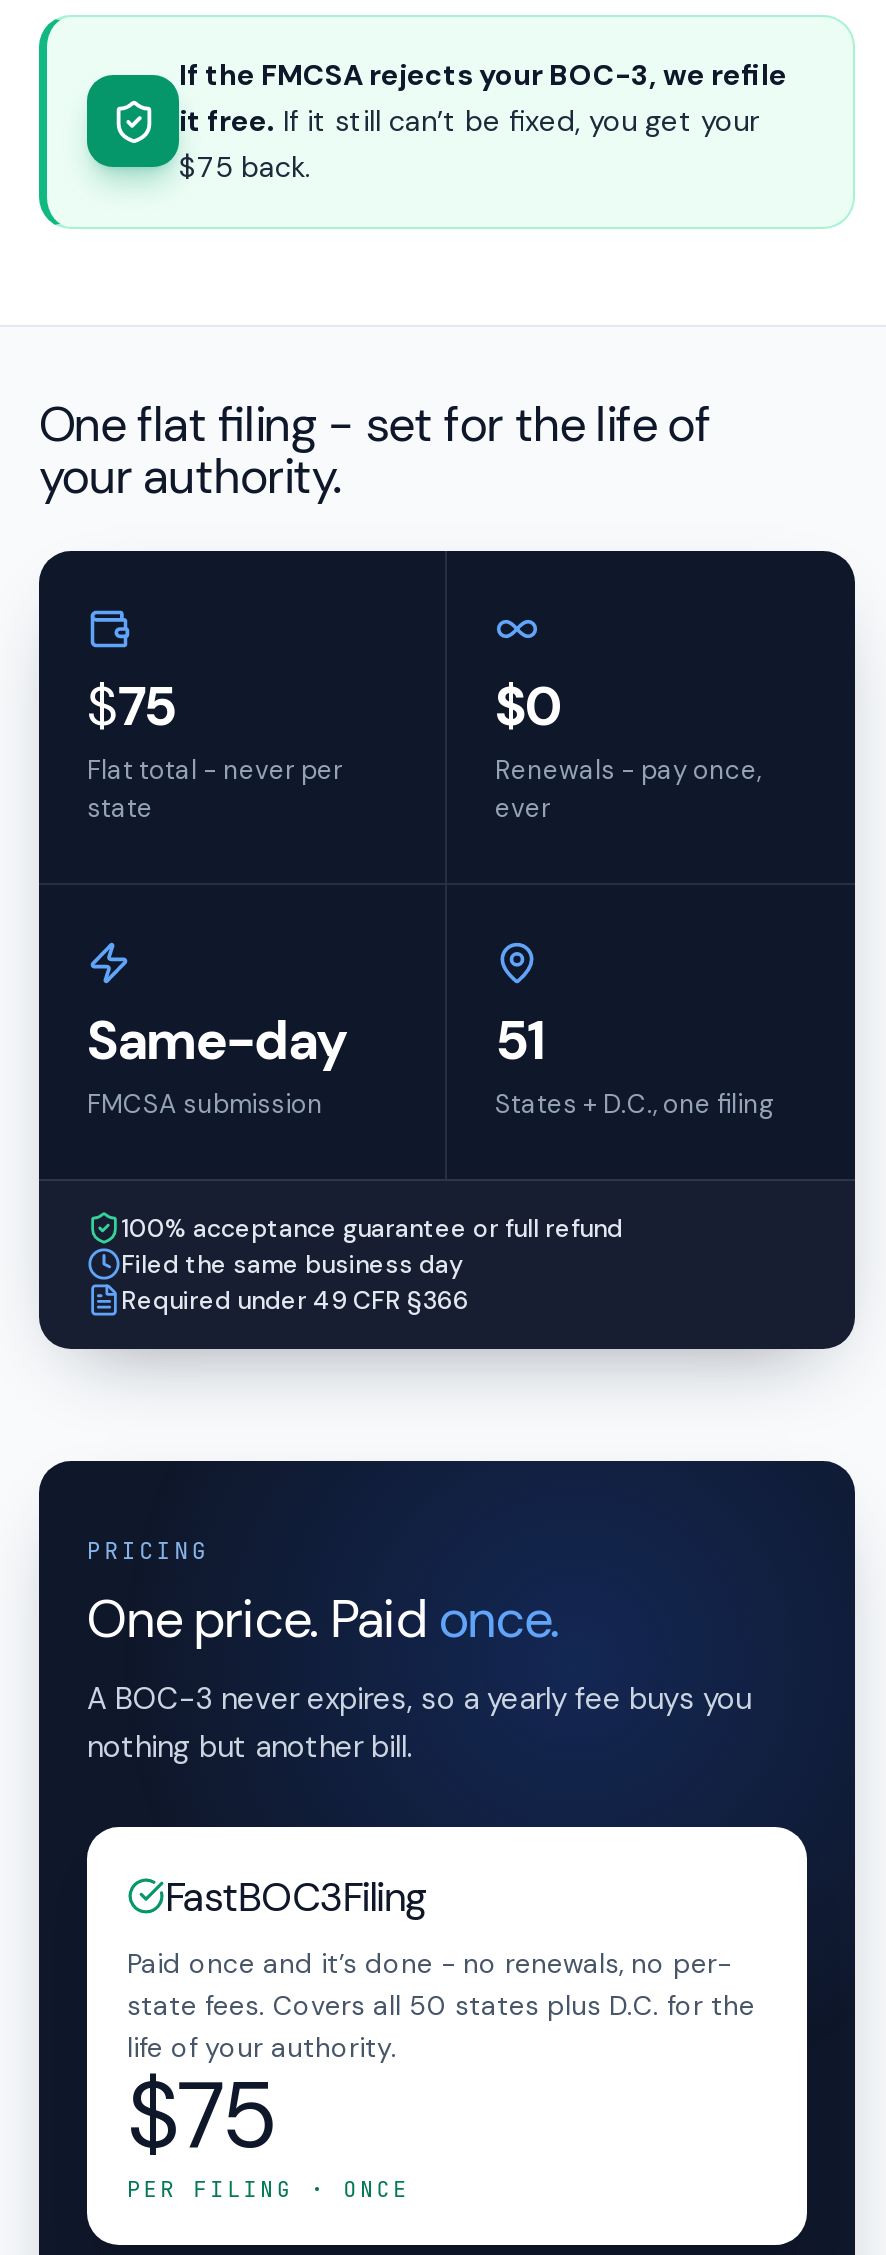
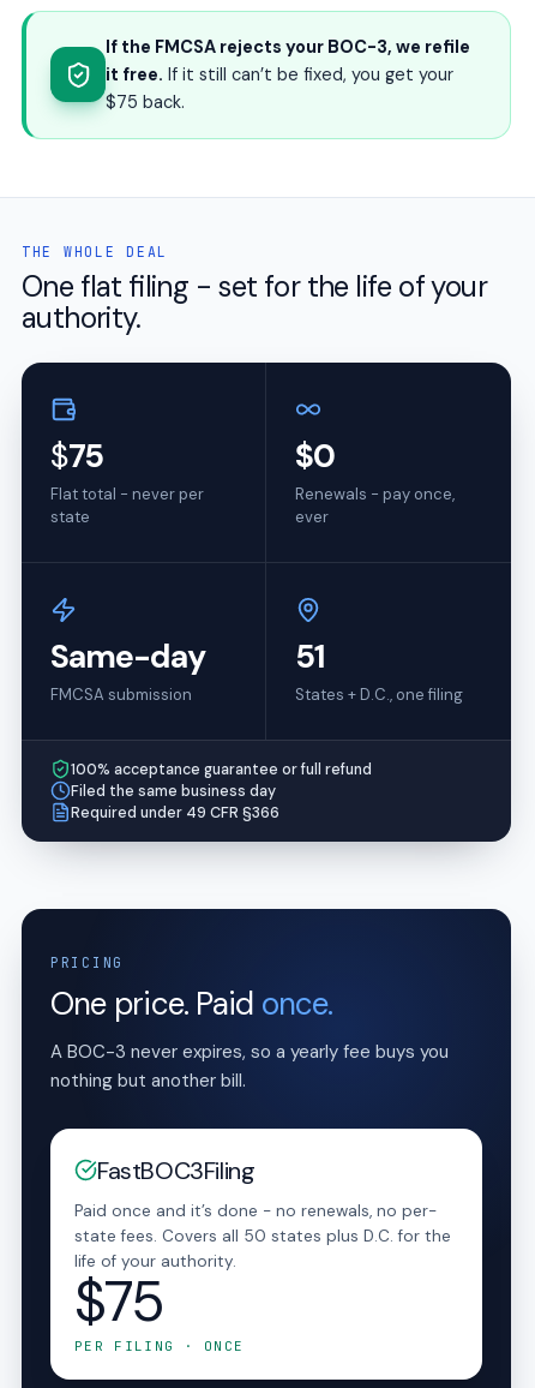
- One flat filing - set for the life of
- your authority.
+ THE WHOLE DEAL
+ One flat filing - set for the life of your
+ authority.
